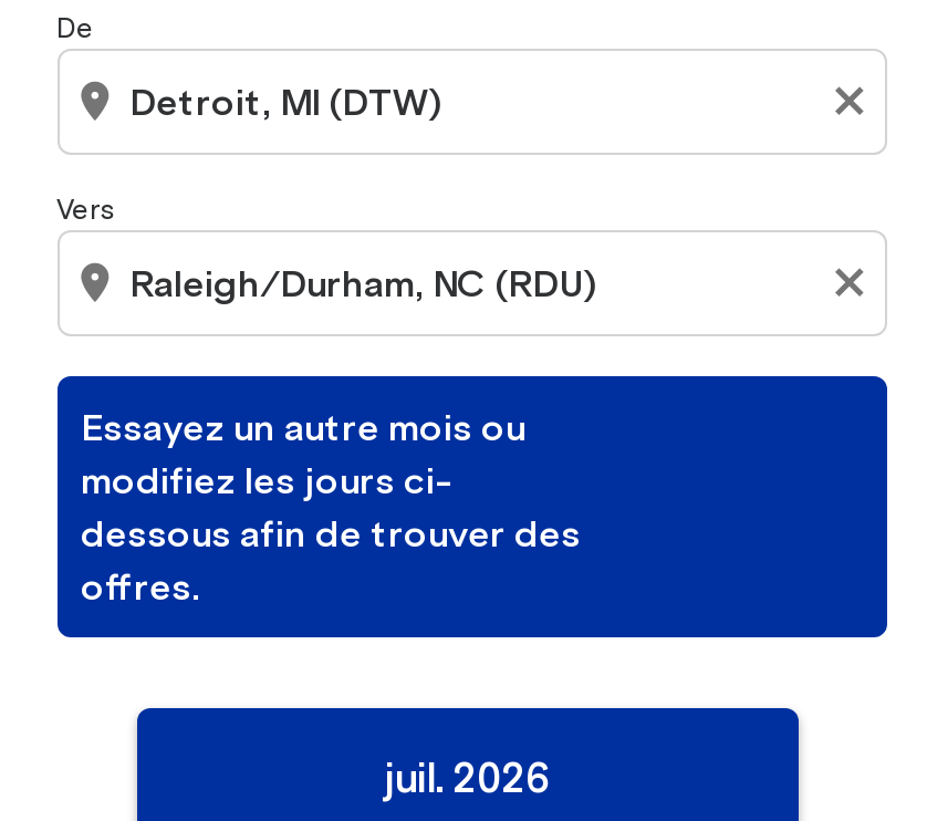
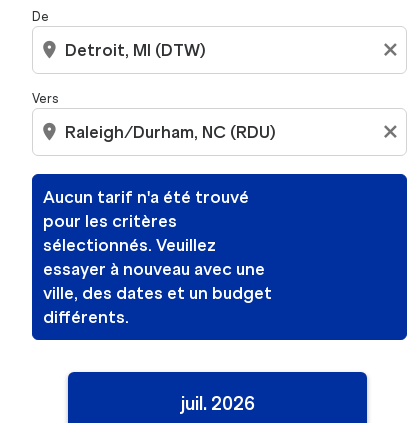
- Essayez un autre mois ou
- modifiez les jours ci-
- dessous afin de trouver des
- offres.
+ Aucun tarif n'a été trouvé
+ pour les critères
+ sélectionnés. Veuillez
+ essayer à nouveau avec une
+ ville, des dates et un budget
+ différents.
